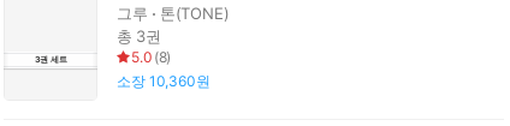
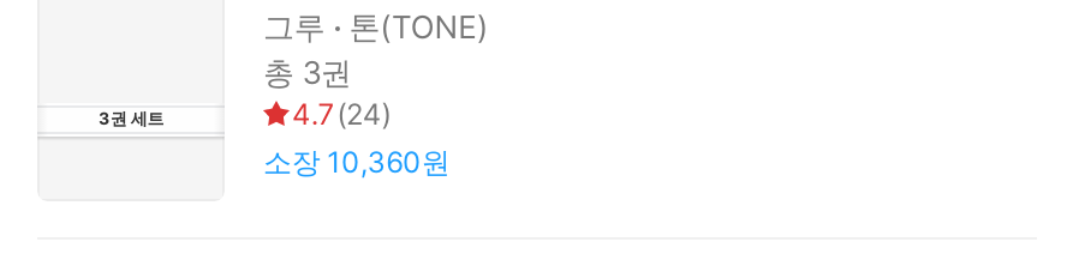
- 5.0 (8)
+ 4.7 (24)
